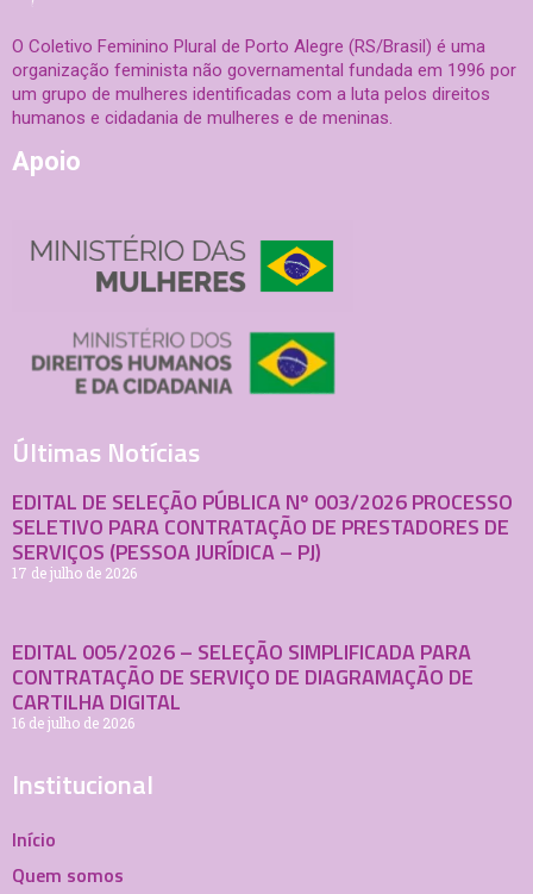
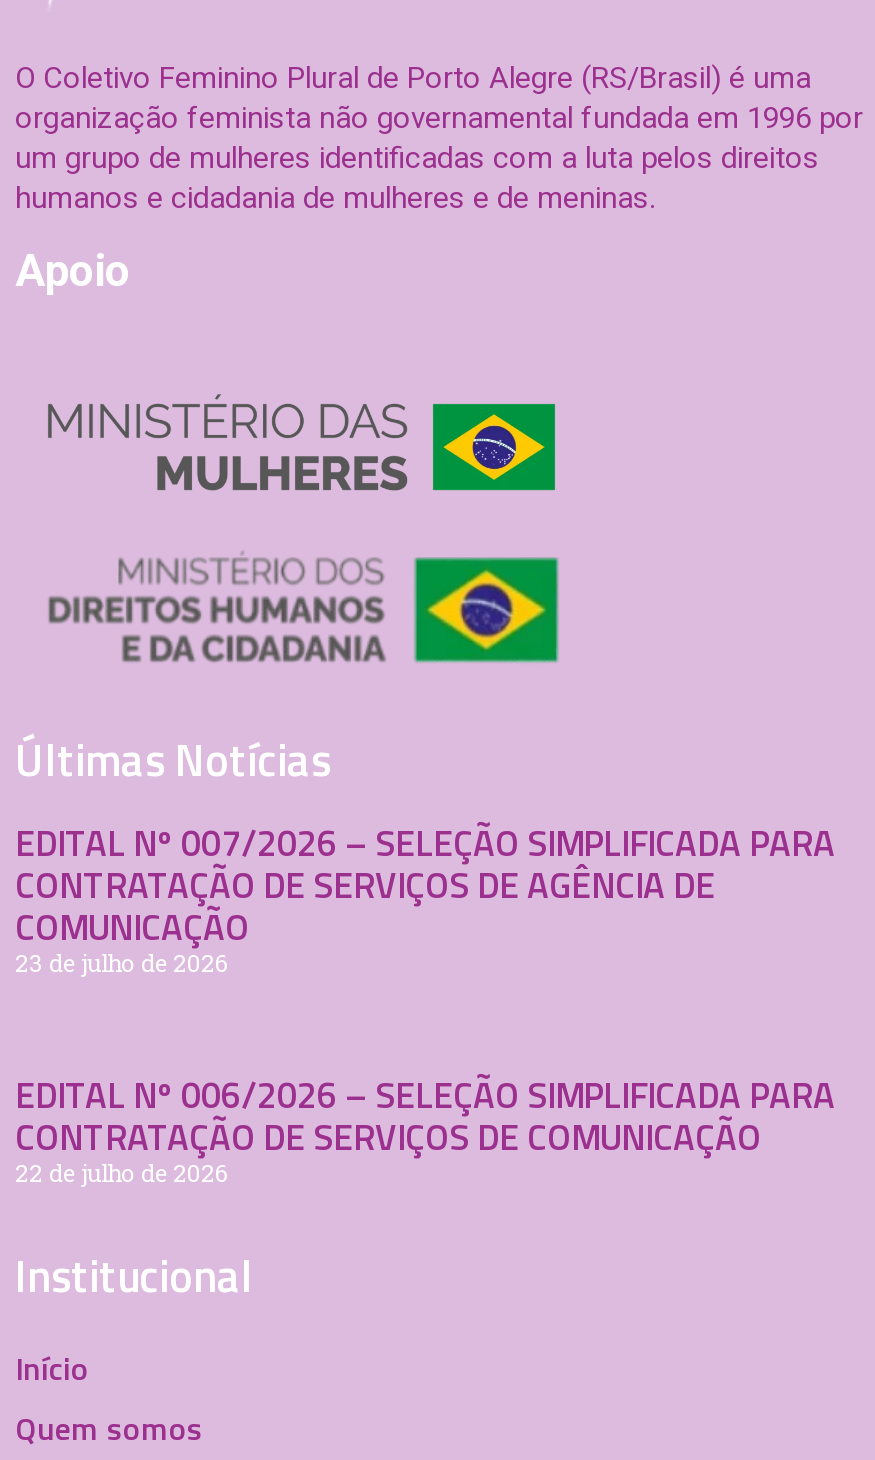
- EDITAL DE SELEÇÃO PÚBLICA Nº 003/2026 PROCESSO
- SELETIVO PARA CONTRATAÇÃO DE PRESTADORES DE
- SERVIÇOS (PESSOA JURÍDICA – PJ)
- 17 de julho de 2026
+ EDITAL Nº 007/2026 – SELEÇÃO SIMPLIFICADA PARA
+ CONTRATAÇÃO DE SERVIÇOS DE AGÊNCIA DE
+ COMUNICAÇÃO
+ 23 de julho de 2026

- EDITAL 005/2026 – SELEÇÃO SIMPLIFICADA PARA
- CONTRATAÇÃO DE SERVIÇO DE DIAGRAMAÇÃO DE
- CARTILHA DIGITAL
- 16 de julho de 2026
+ EDITAL Nº 006/2026 – SELEÇÃO SIMPLIFICADA PARA
+ CONTRATAÇÃO DE SERVIÇOS DE COMUNICAÇÃO
+ 22 de julho de 2026
